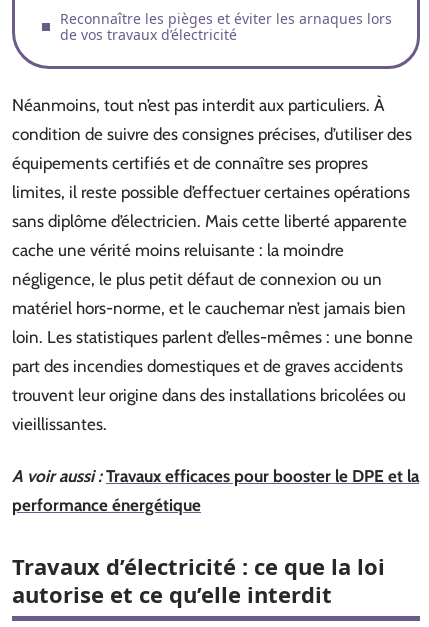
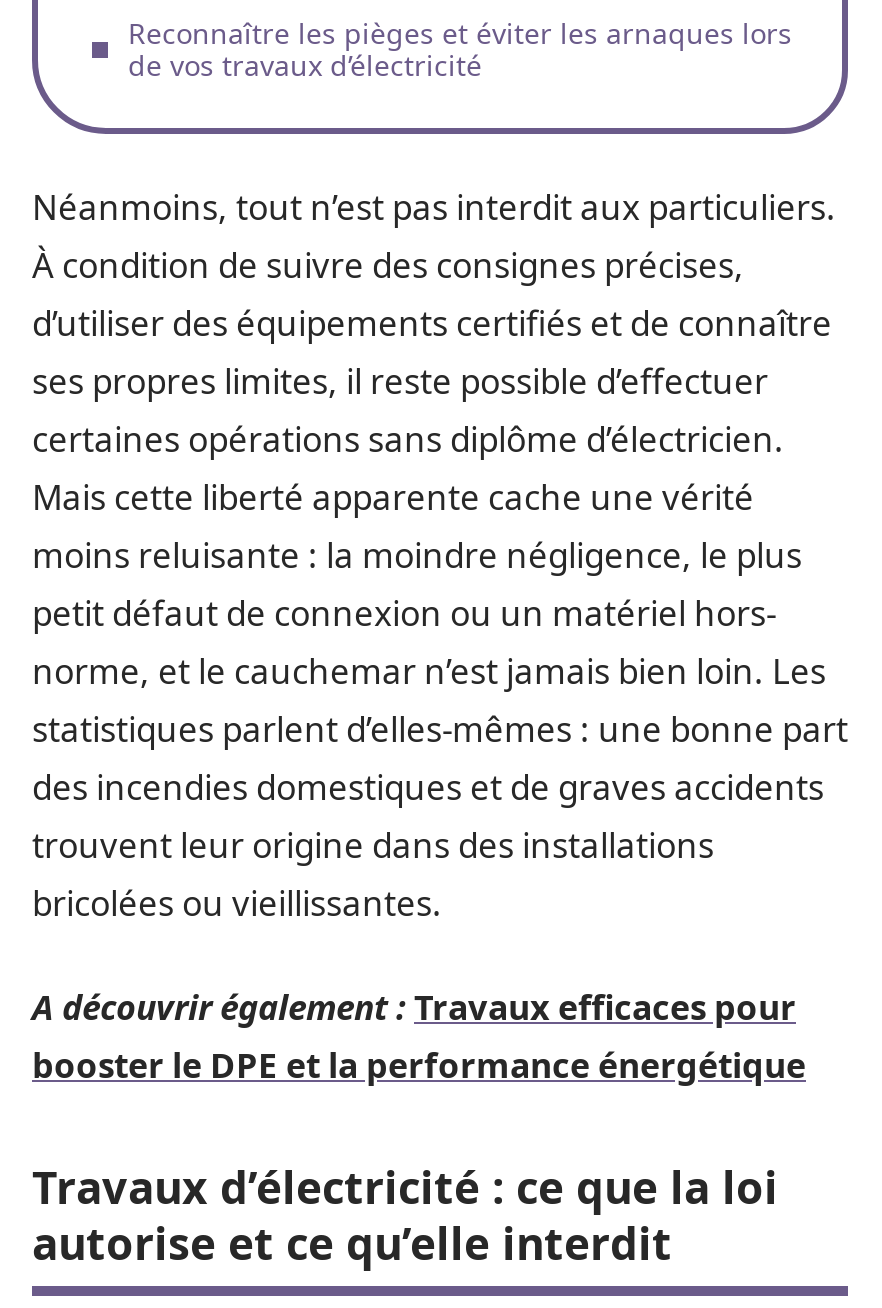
- A voir aussi : Travaux efficaces pour booster le DPE et la
- performance énergétique
+ A découvrir également : Travaux efficaces pour
+ booster le DPE et la performance énergétique
